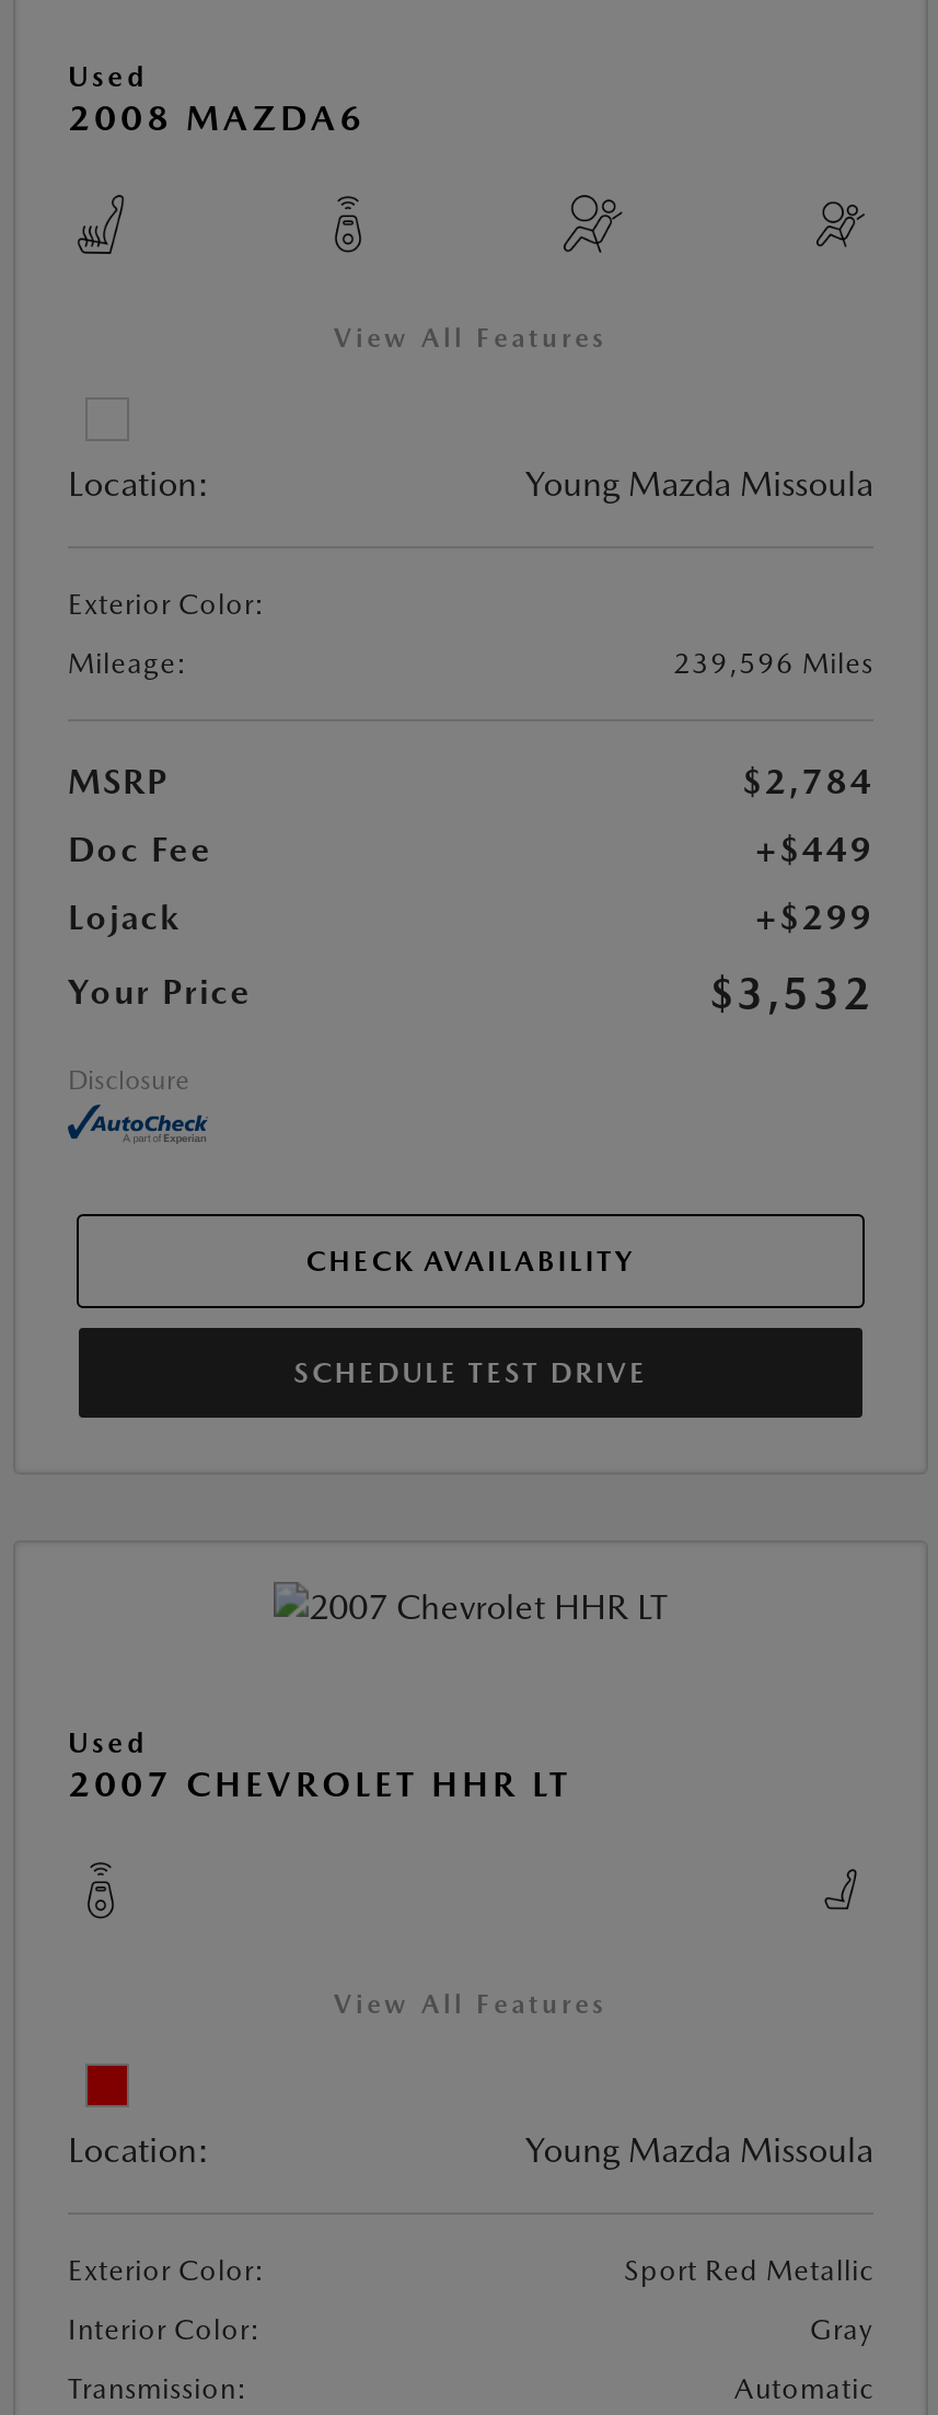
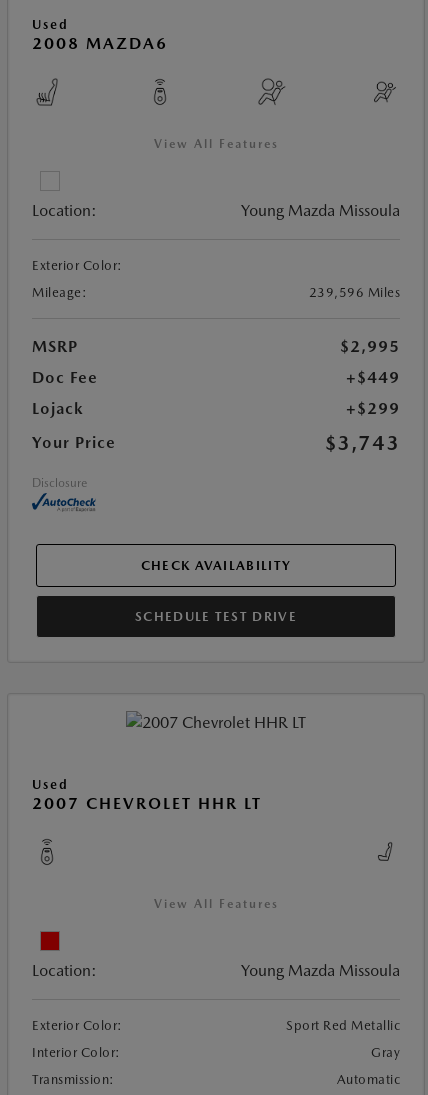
- $2,784
+ $2,995

- $3,532
+ $3,743
